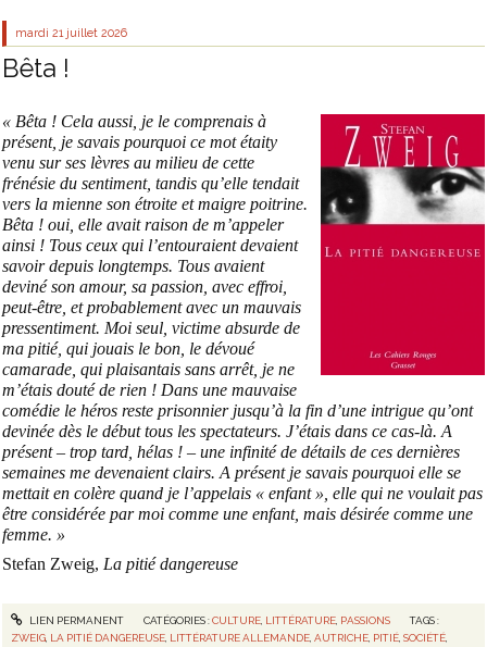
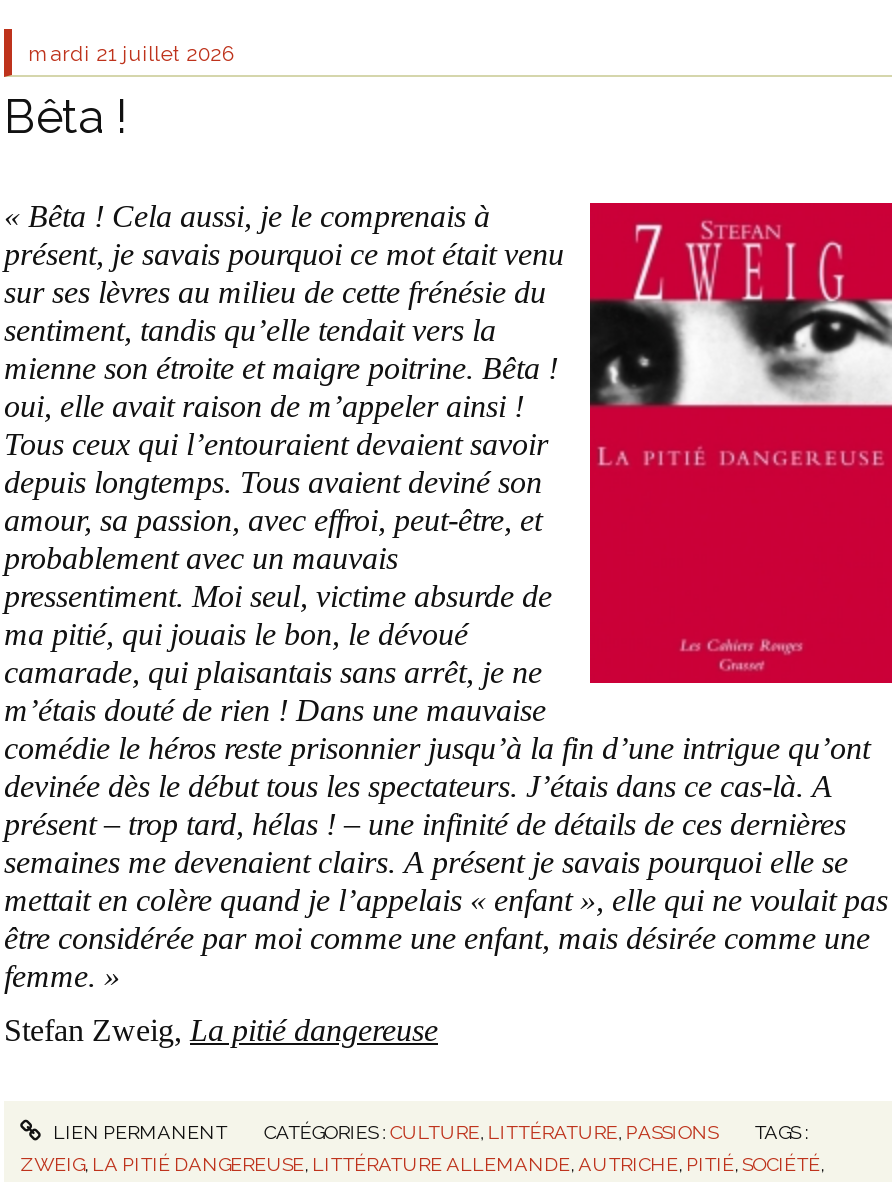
- présent, je savais pourquoi ce mot étaity
- venu sur ses lèvres au milieu de cette
- frénésie du sentiment, tandis qu’elle tendait
- vers la mienne son étroite et maigre poitrine.
- Bêta ! oui, elle avait raison de m’appeler
- ainsi ! Tous ceux qui l’entouraient devaient
- savoir depuis longtemps. Tous avaient
- deviné son amour, sa passion, avec effroi,
- peut-être, et probablement avec un mauvais
+ présent, je savais pourquoi ce mot était venu
+ sur ses lèvres au milieu de cette frénésie du
+ sentiment, tandis qu’elle tendait vers la
+ mienne son étroite et maigre poitrine. Bêta !
+ oui, elle avait raison de m’appeler ainsi !
+ Tous ceux qui l’entouraient devaient savoir
+ depuis longtemps. Tous avaient deviné son
+ amour, sa passion, avec effroi, peut-être, et
+ probablement avec un mauvais
